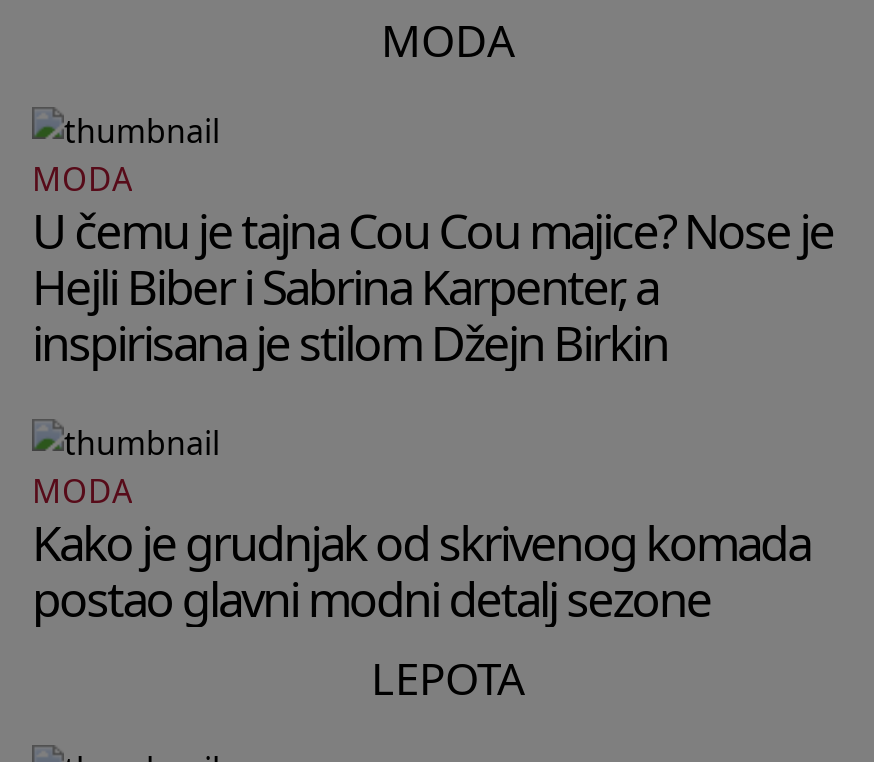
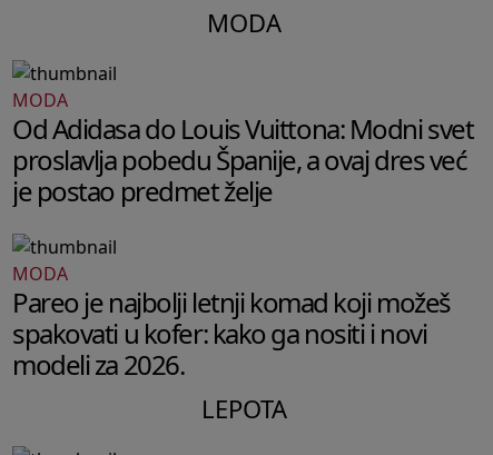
- U čemu je tajna Cou Cou majice? Nose je
- Hejli Biber i Sabrina Karpenter, a
- inspirisana je stilom Džejn Birkin
+ Od Adidasa do Louis Vuittona: Modni svet
+ proslavlja pobedu Španije, a ovaj dres već
+ je postao predmet želje

- Kako je grudnjak od skrivenog komada
- postao glavni modni detalj sezone
+ Pareo je najbolji letnji komad koji možeš
+ spakovati u kofer: kako ga nositi i novi
+ modeli za 2026.
